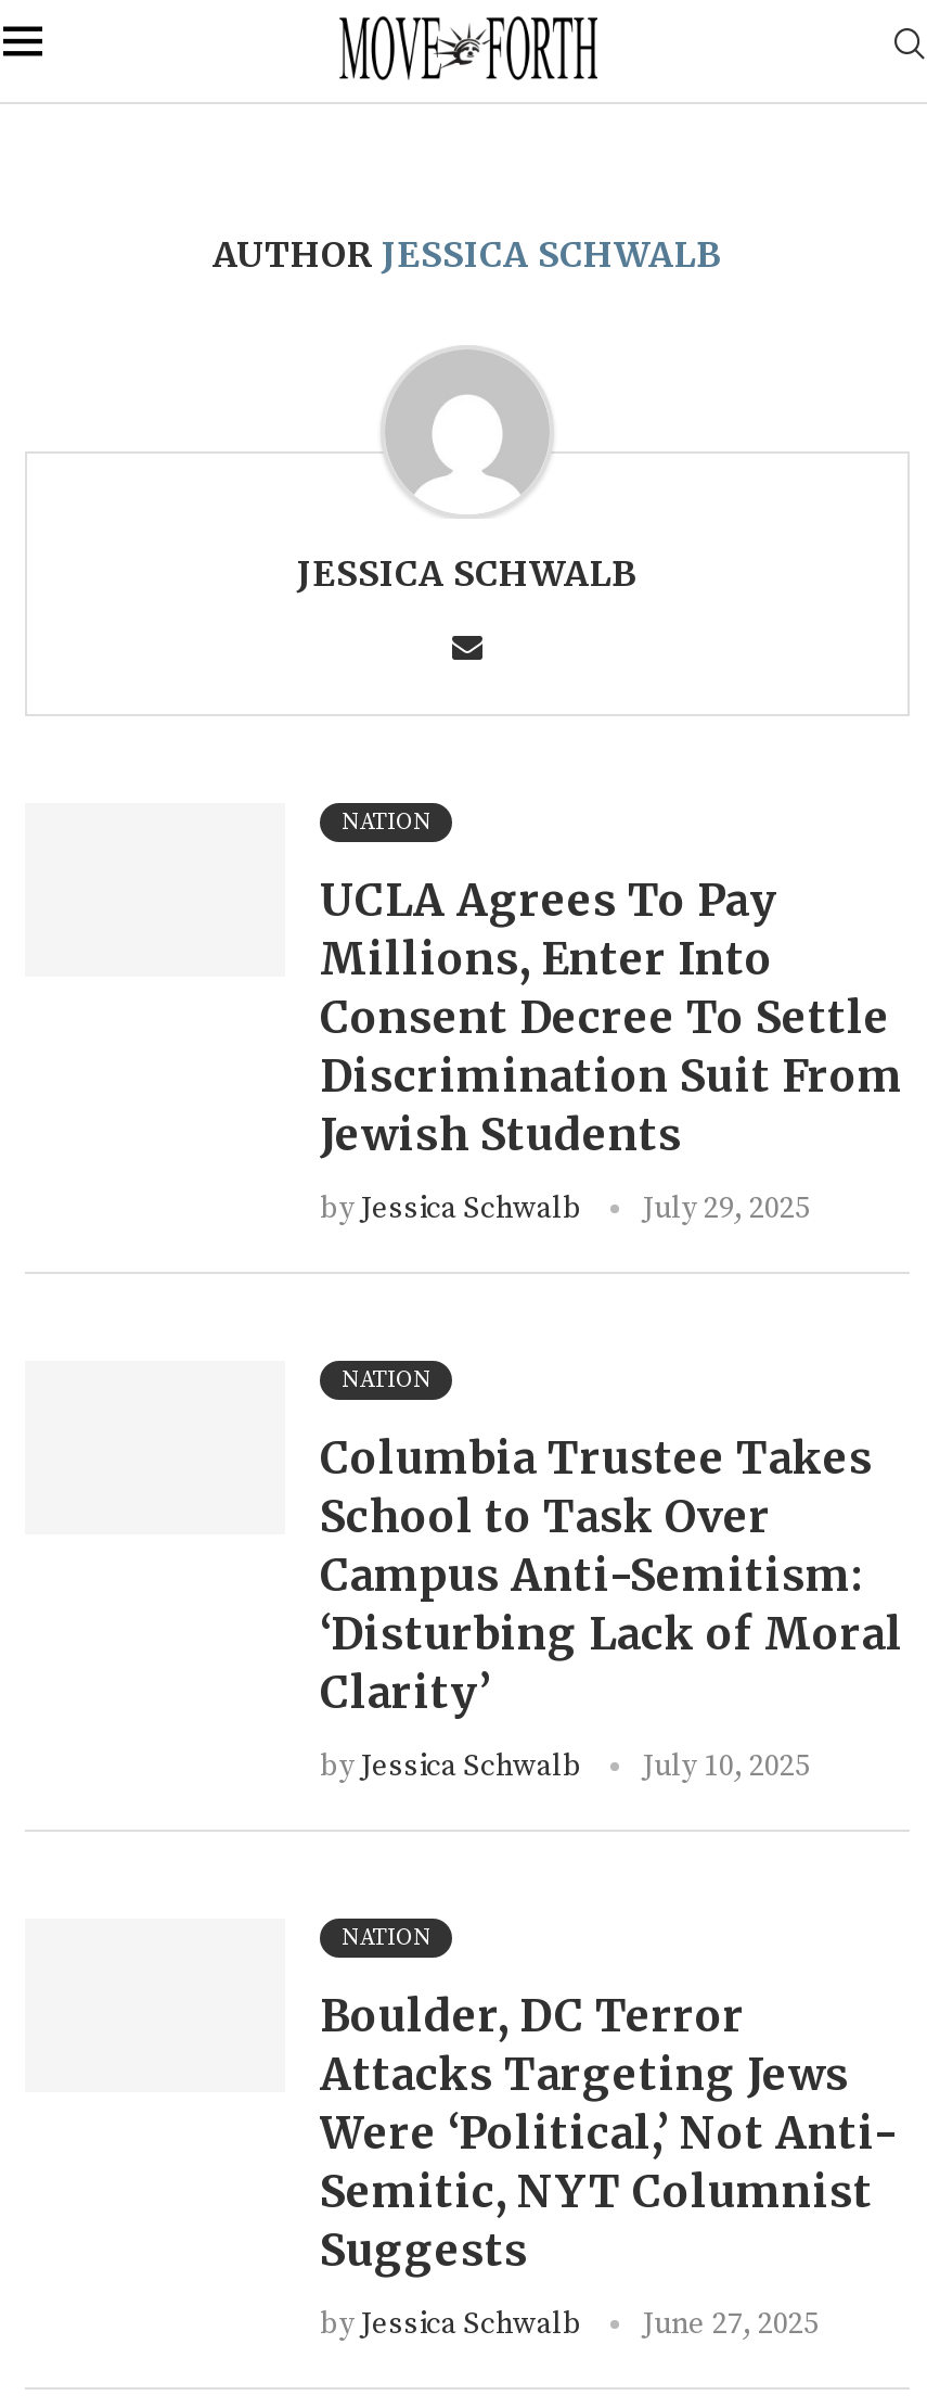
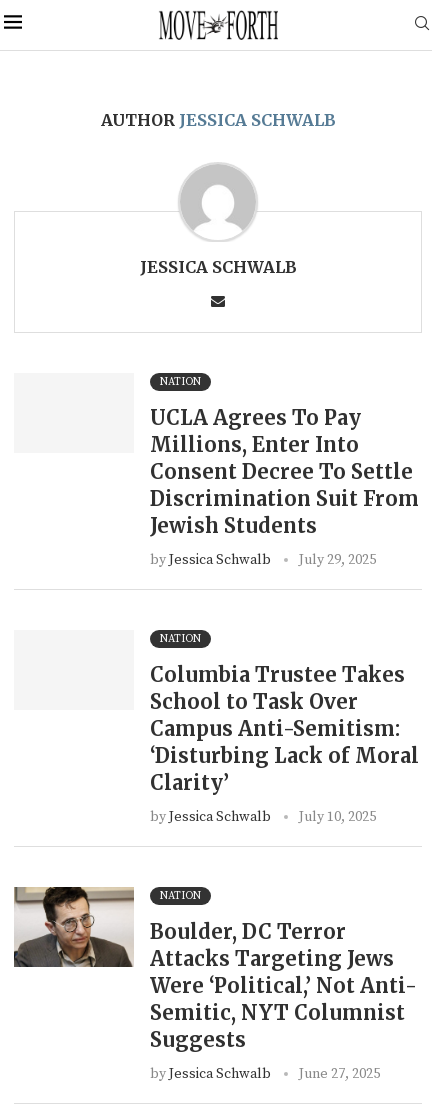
+ [image]
